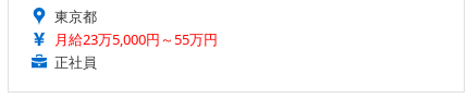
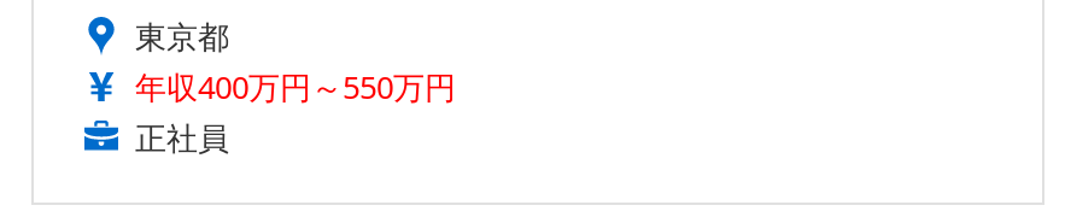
- 月給23万5,000円～55万円
+ 年収400万円～550万円
